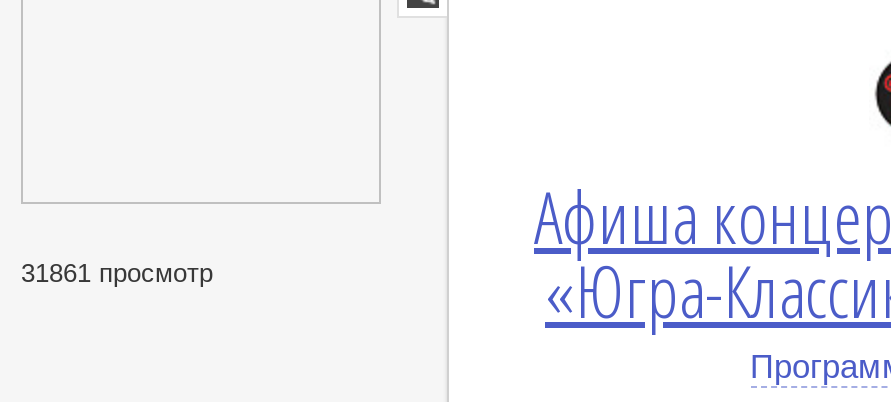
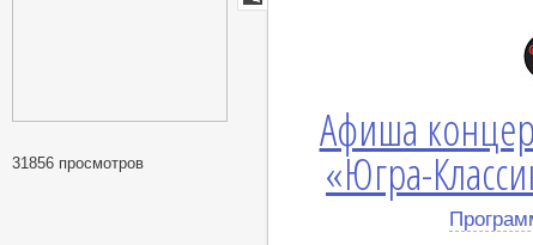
- 31861 просмотр
+ 31856 просмотров
